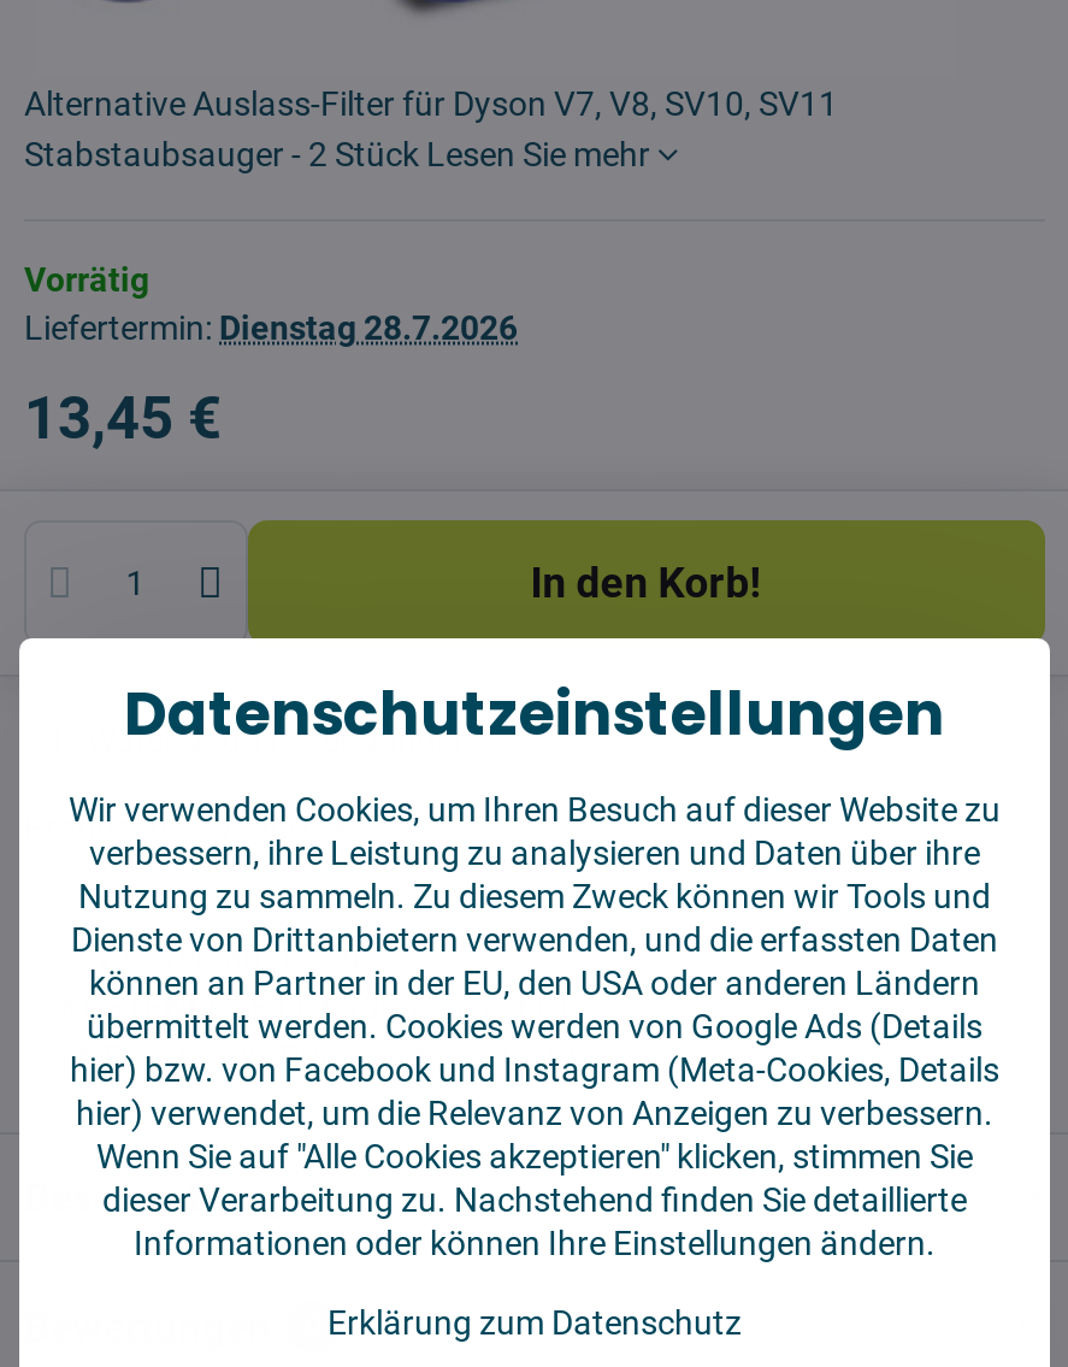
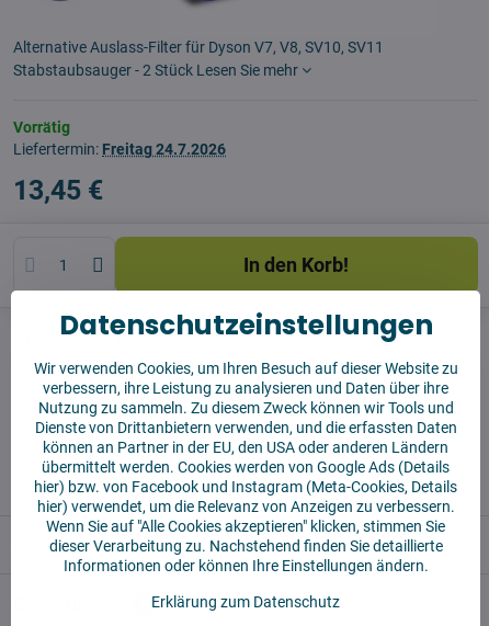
- Liefertermin: Dienstag 28.7.2026
+ Liefertermin: Freitag 24.7.2026
